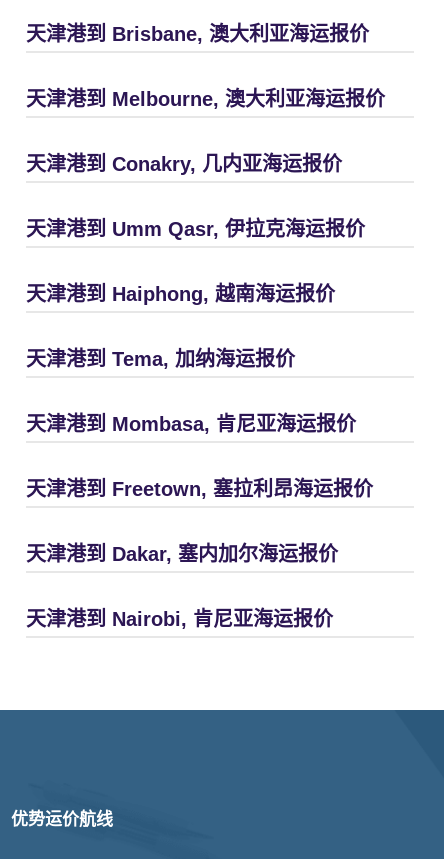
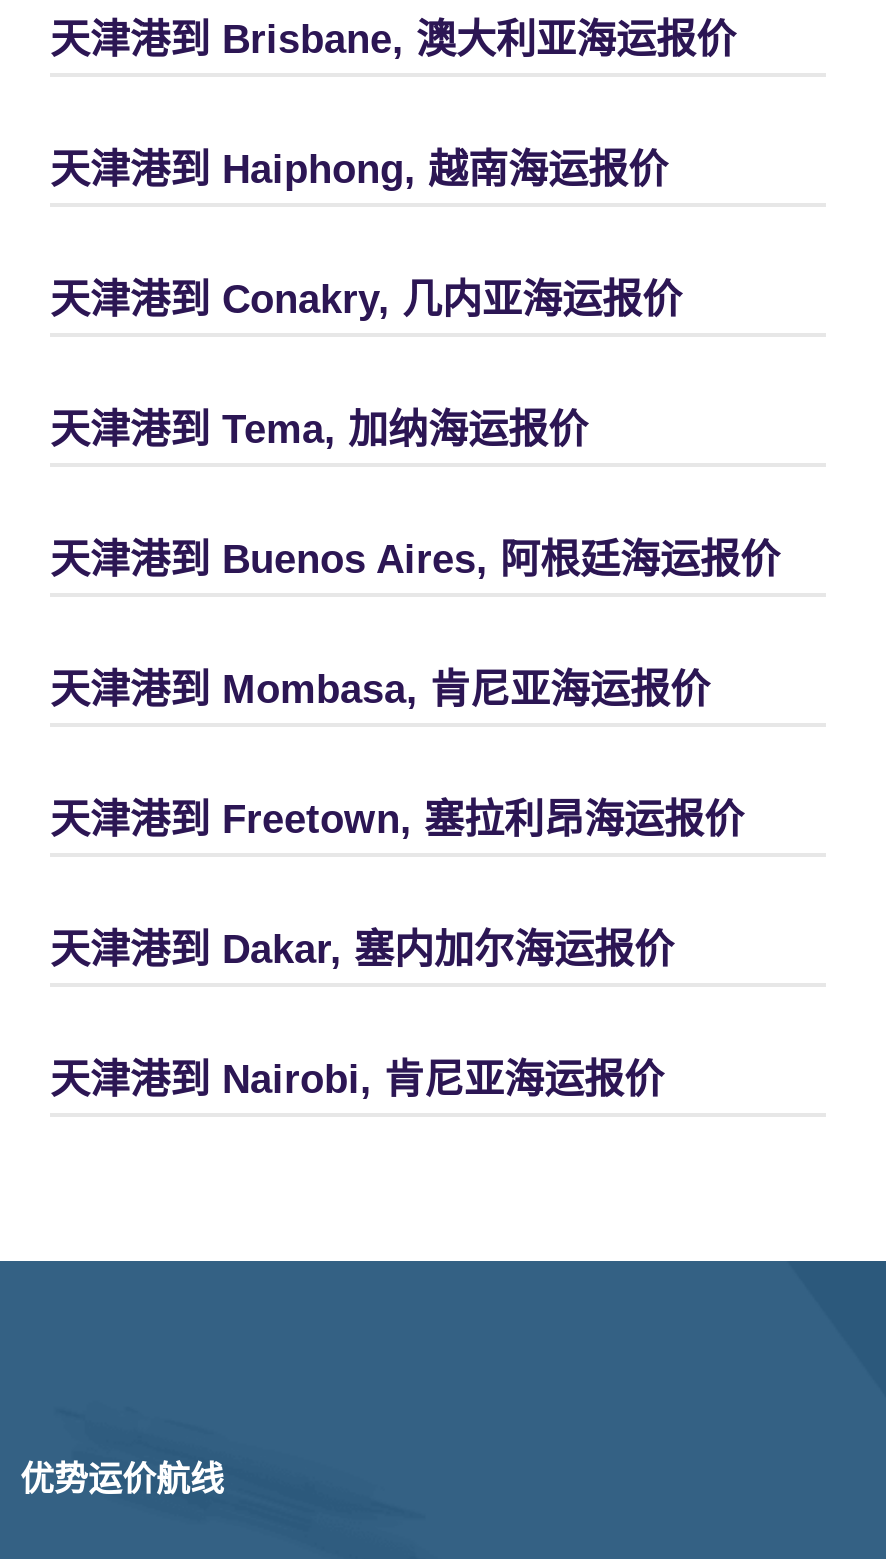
- 天津港到 Melbourne, 澳大利亚海运报价

- 天津港到 Umm Qasr, 伊拉克海运报价

moved up: 天津港到 Haiphong, 越南海运报价

moved up: 天津港到 Tema, 加纳海运报价

+ 天津港到 Buenos Aires, 阿根廷海运报价
